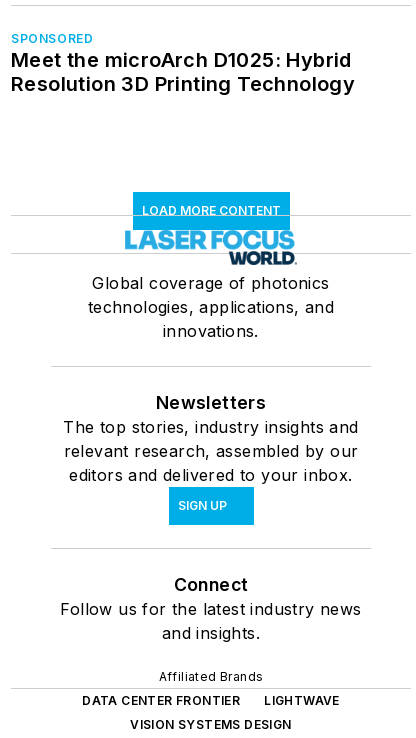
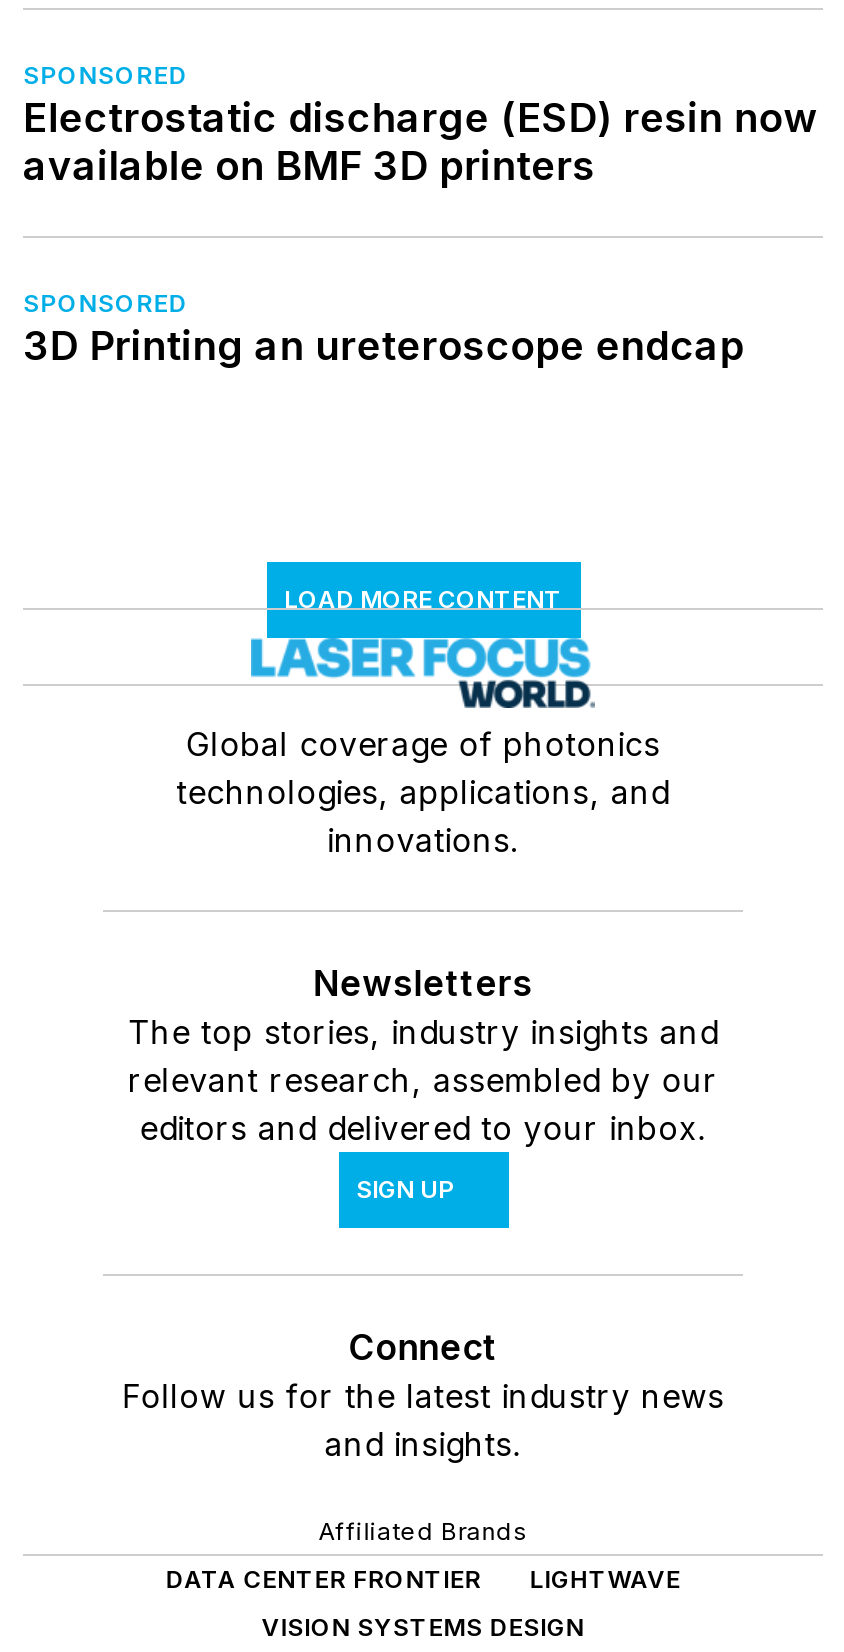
- Meet the microArch D1025: Hybrid
- Resolution 3D Printing Technology
+ Electrostatic discharge (ESD) resin now
+ available on BMF 3D printers
+ SPONSORED
+ 3D Printing an ureteroscope endcap
